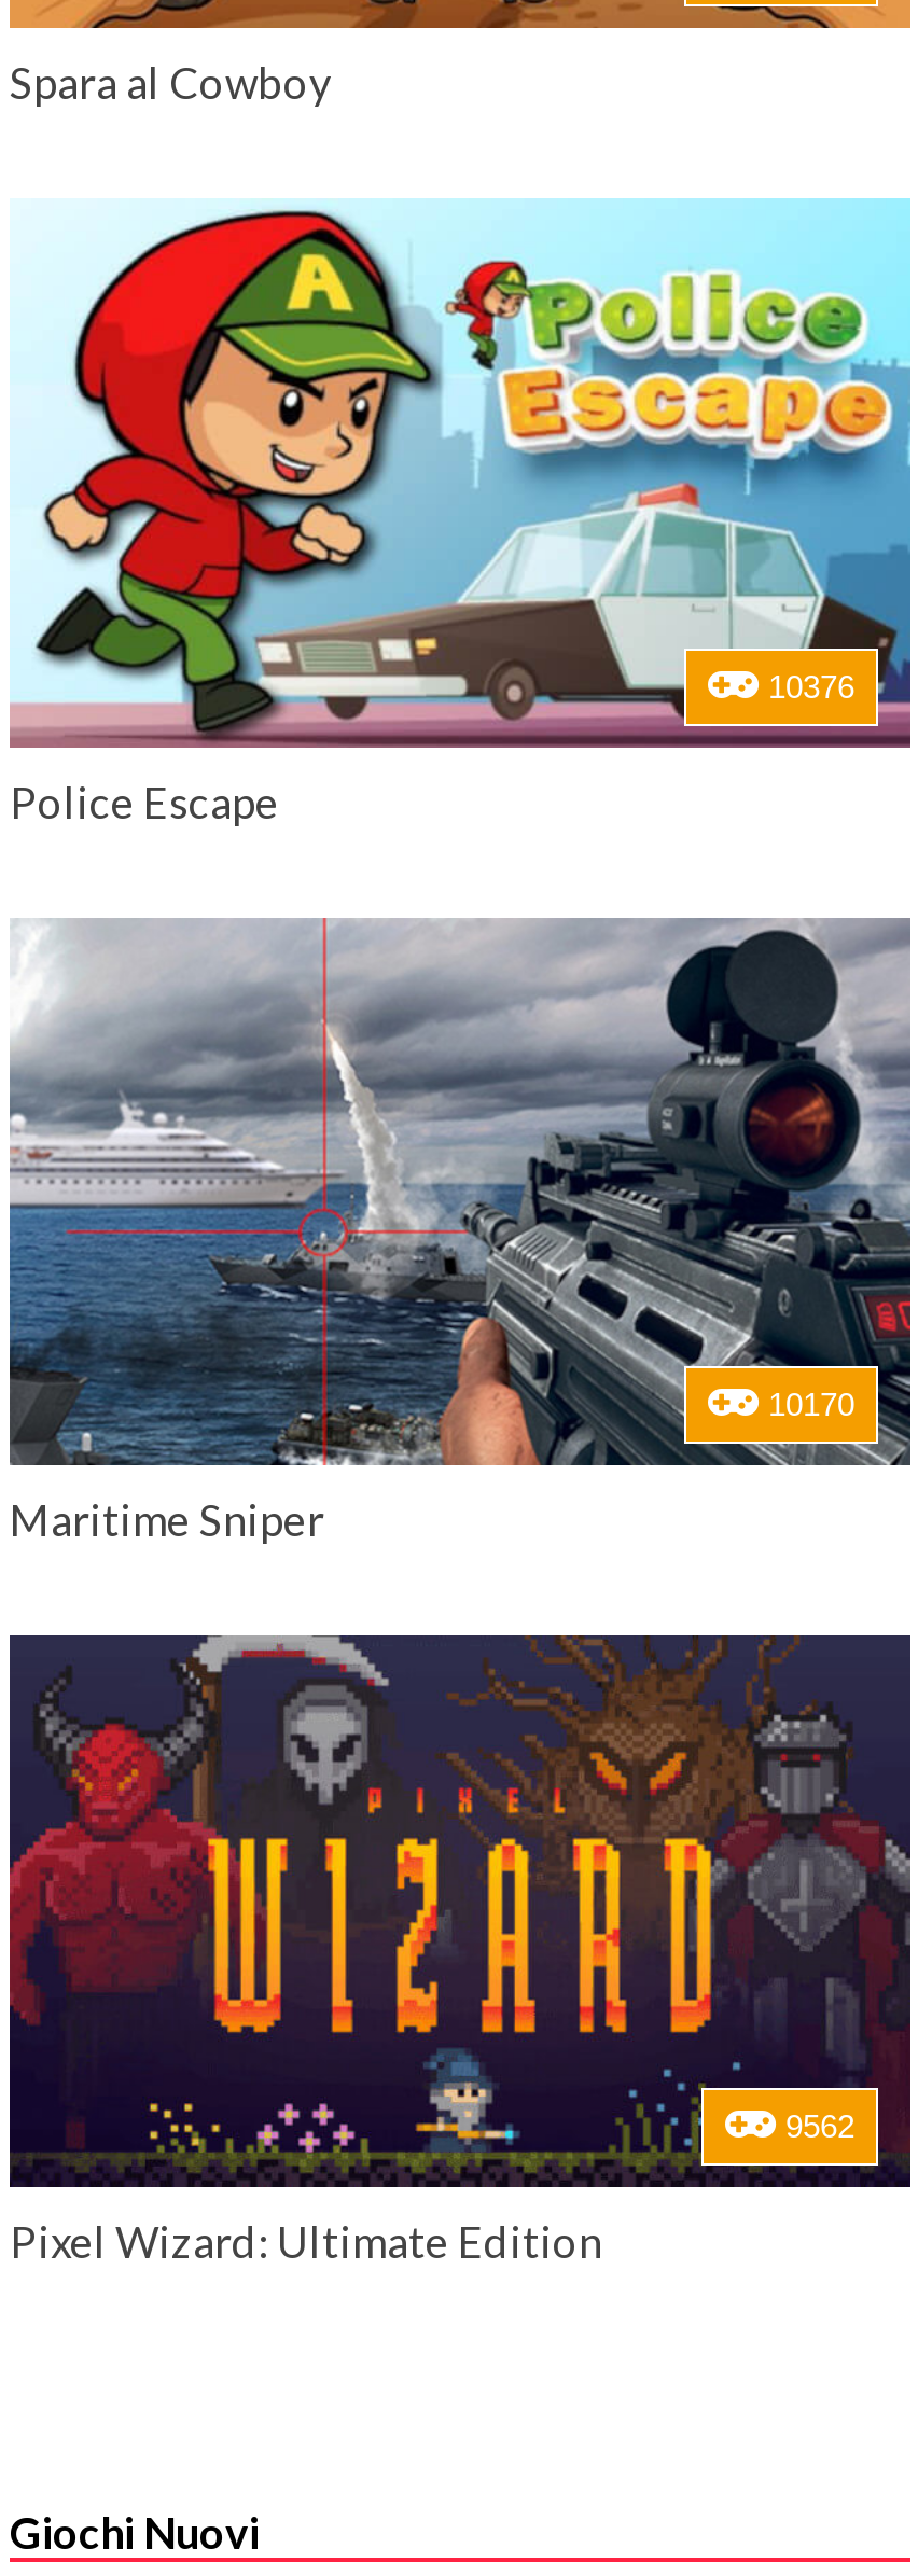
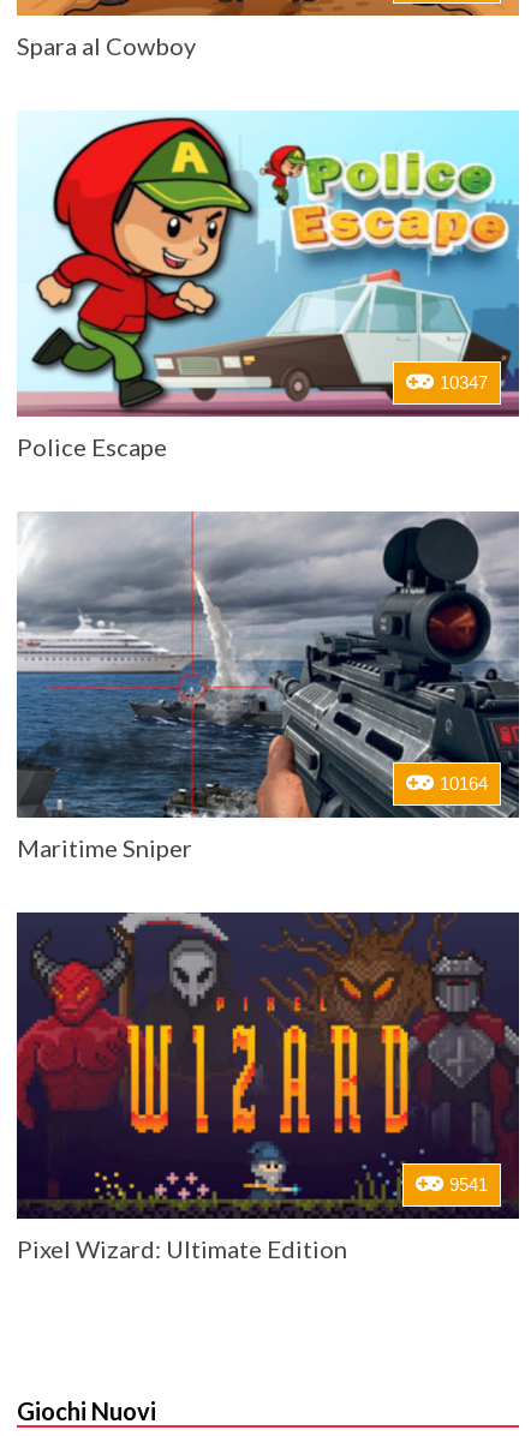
- 10376
+ 10347

- 10170
+ 10164

- 9562
+ 9541
